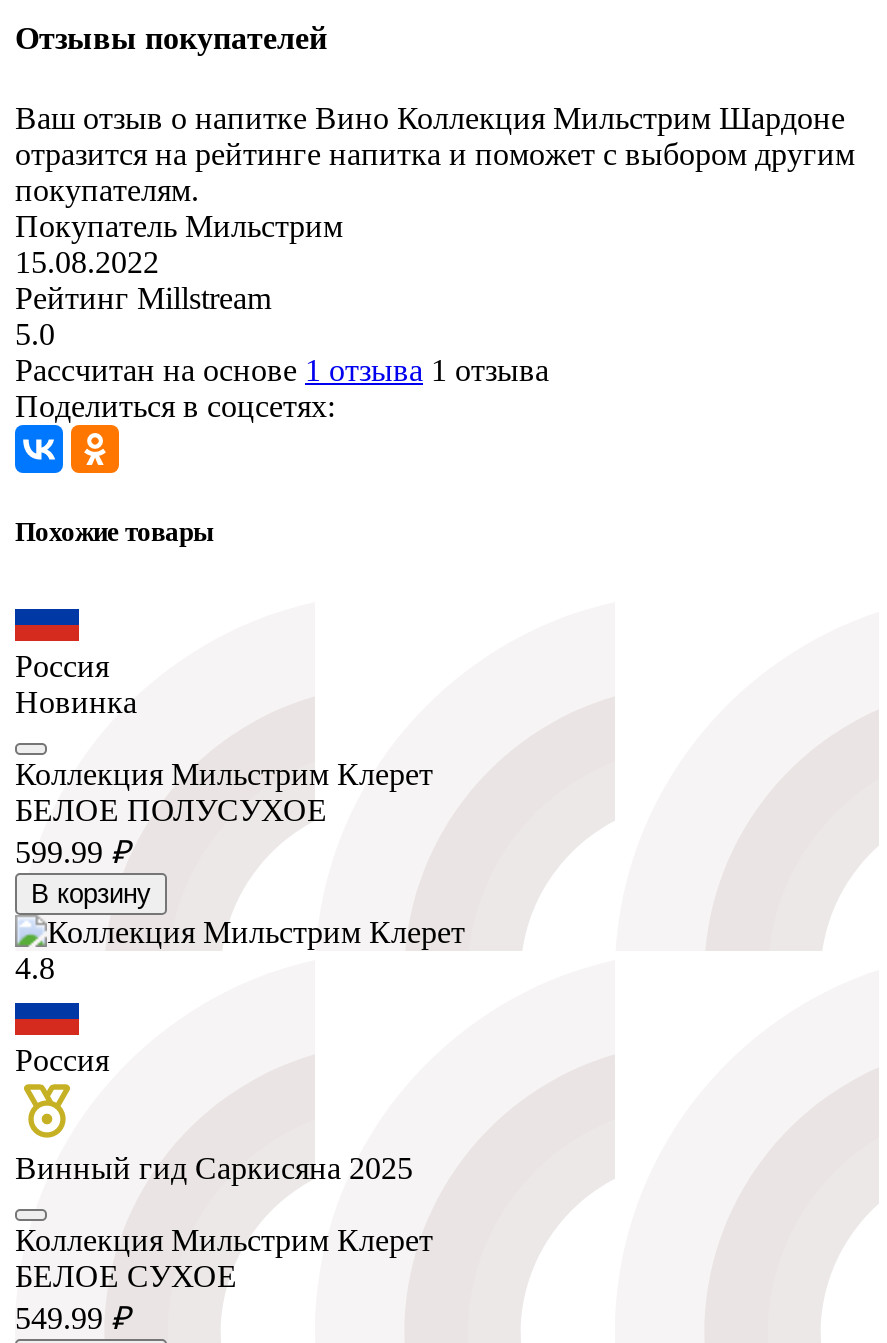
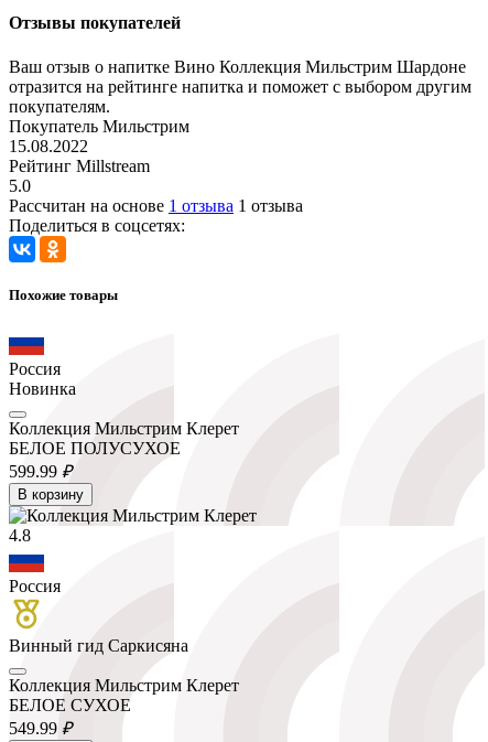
- Винный гид Саркисяна 2025
+ Винный гид Саркисяна
